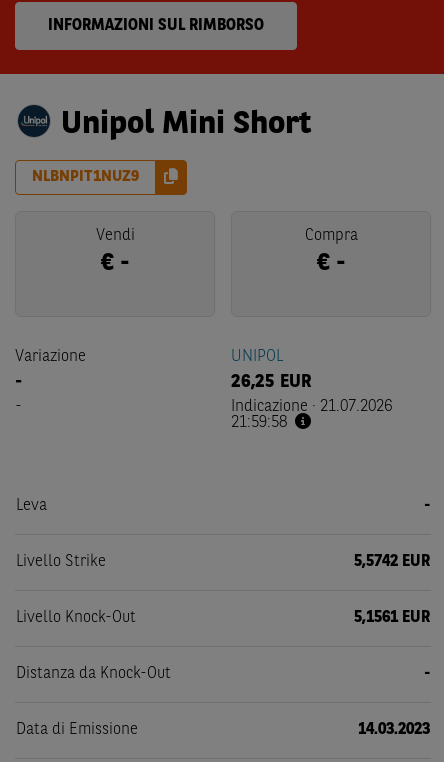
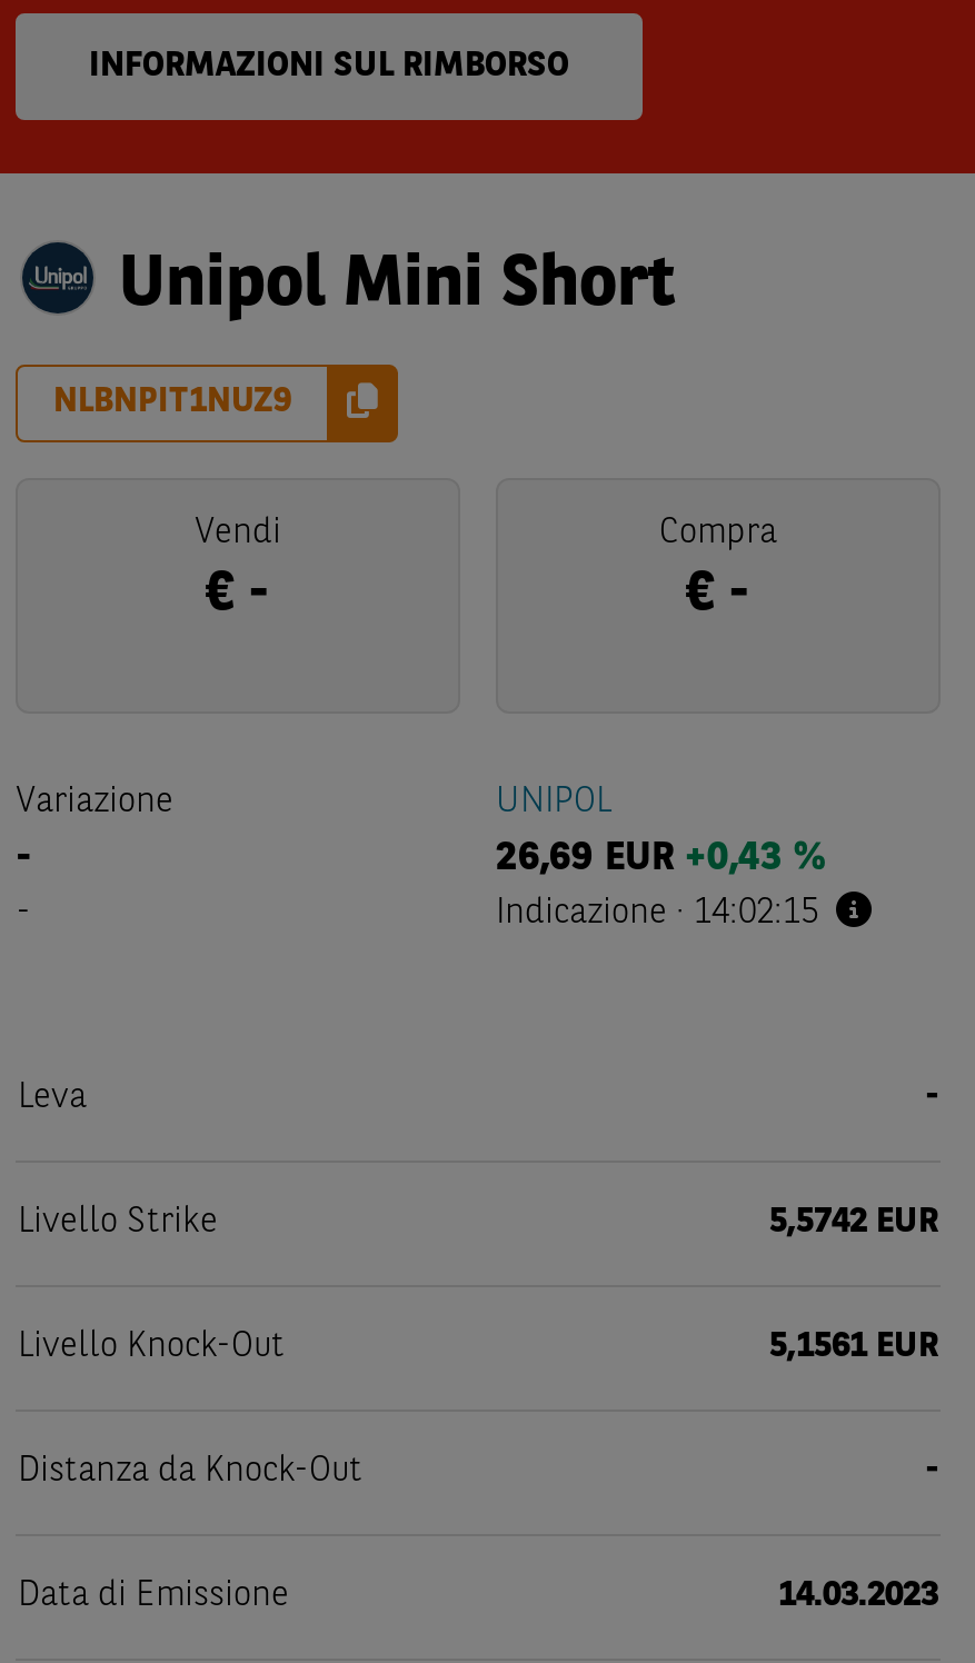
- 26,25 EUR
- Indicazione · 21.07.2026
- 21:59:58
+ 26,69 EUR +0,43 %
+ Indicazione · 14:02:15
